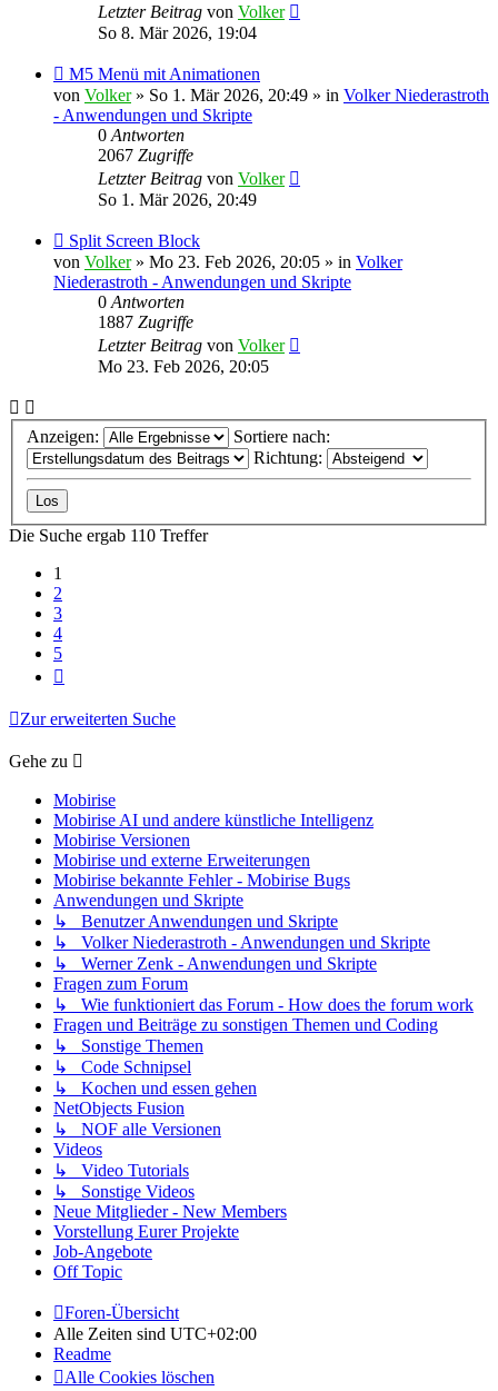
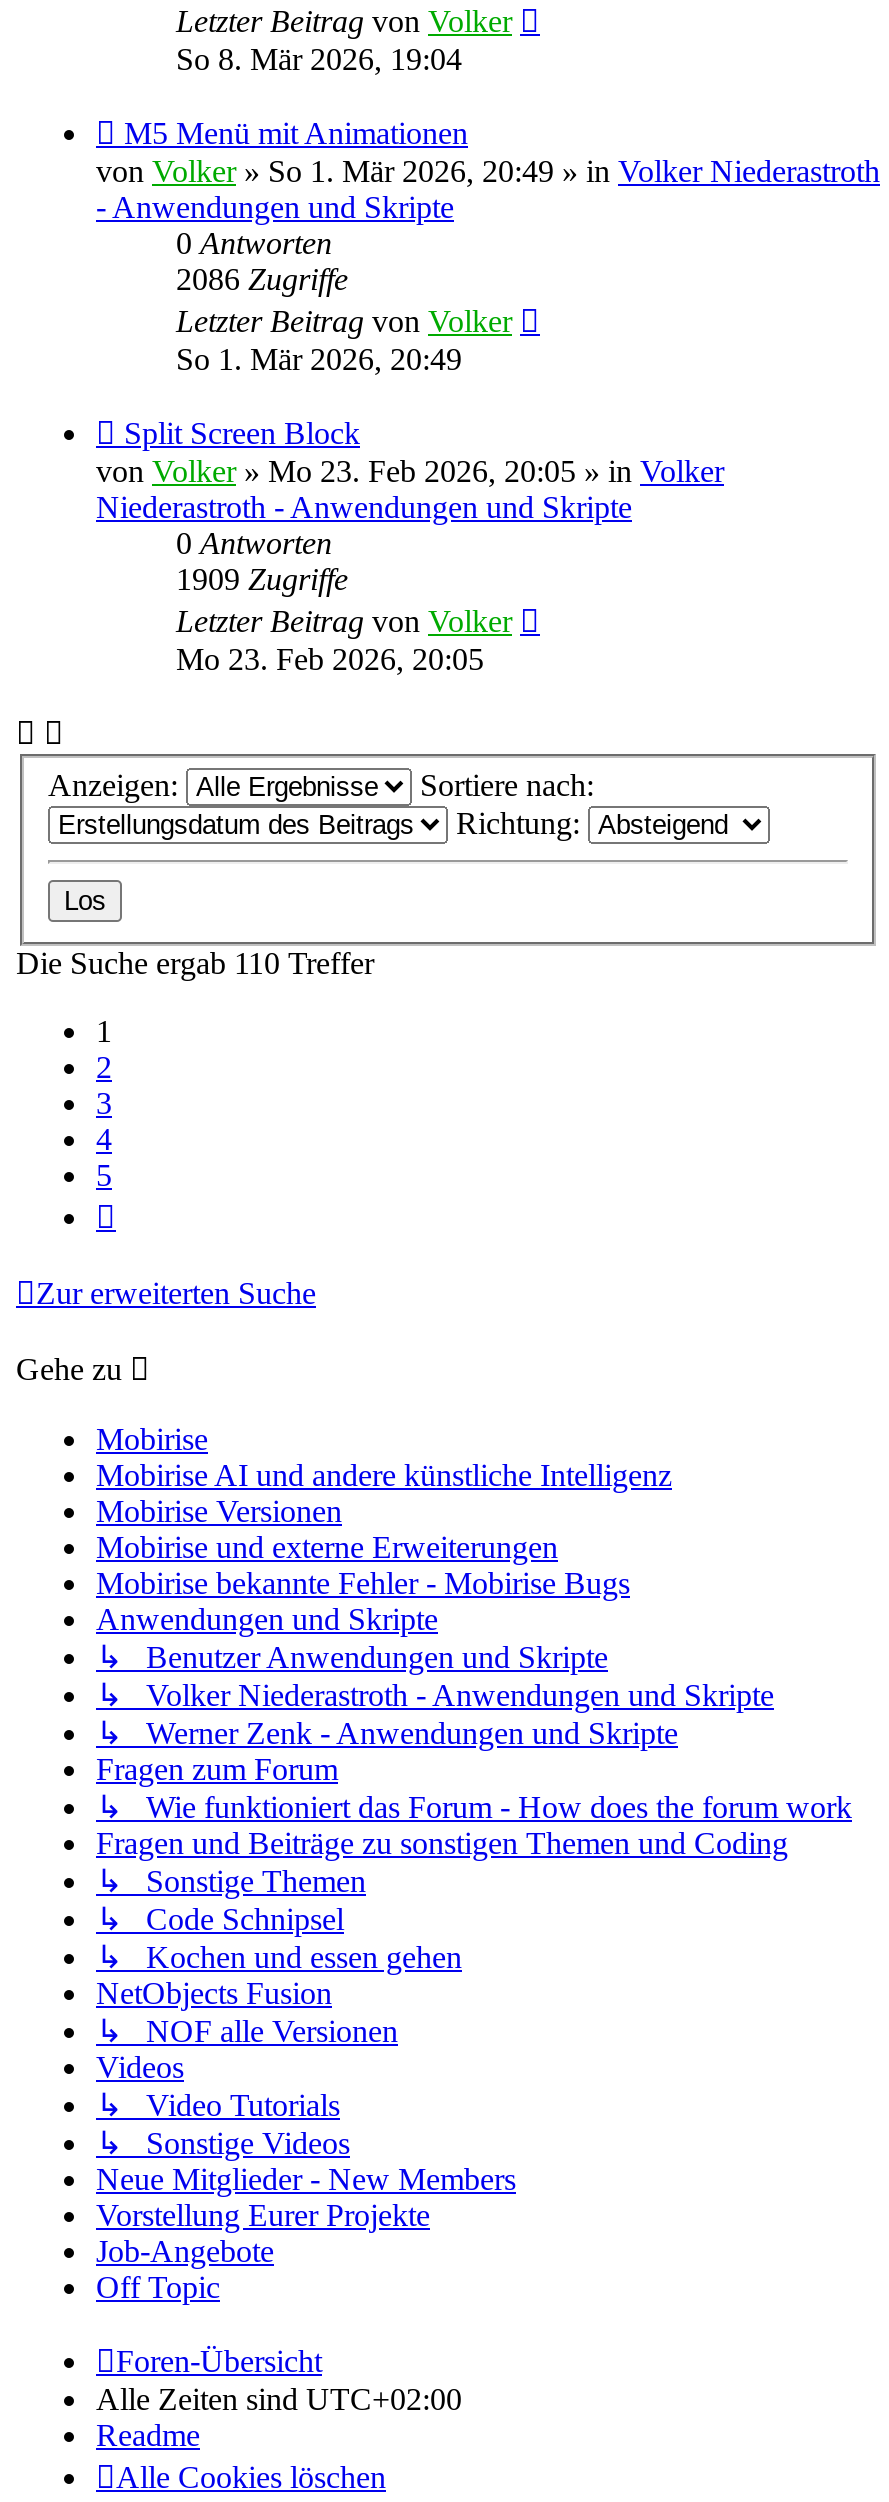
- 2067 Zugriffe
+ 2086 Zugriffe

- 1887 Zugriffe
+ 1909 Zugriffe
